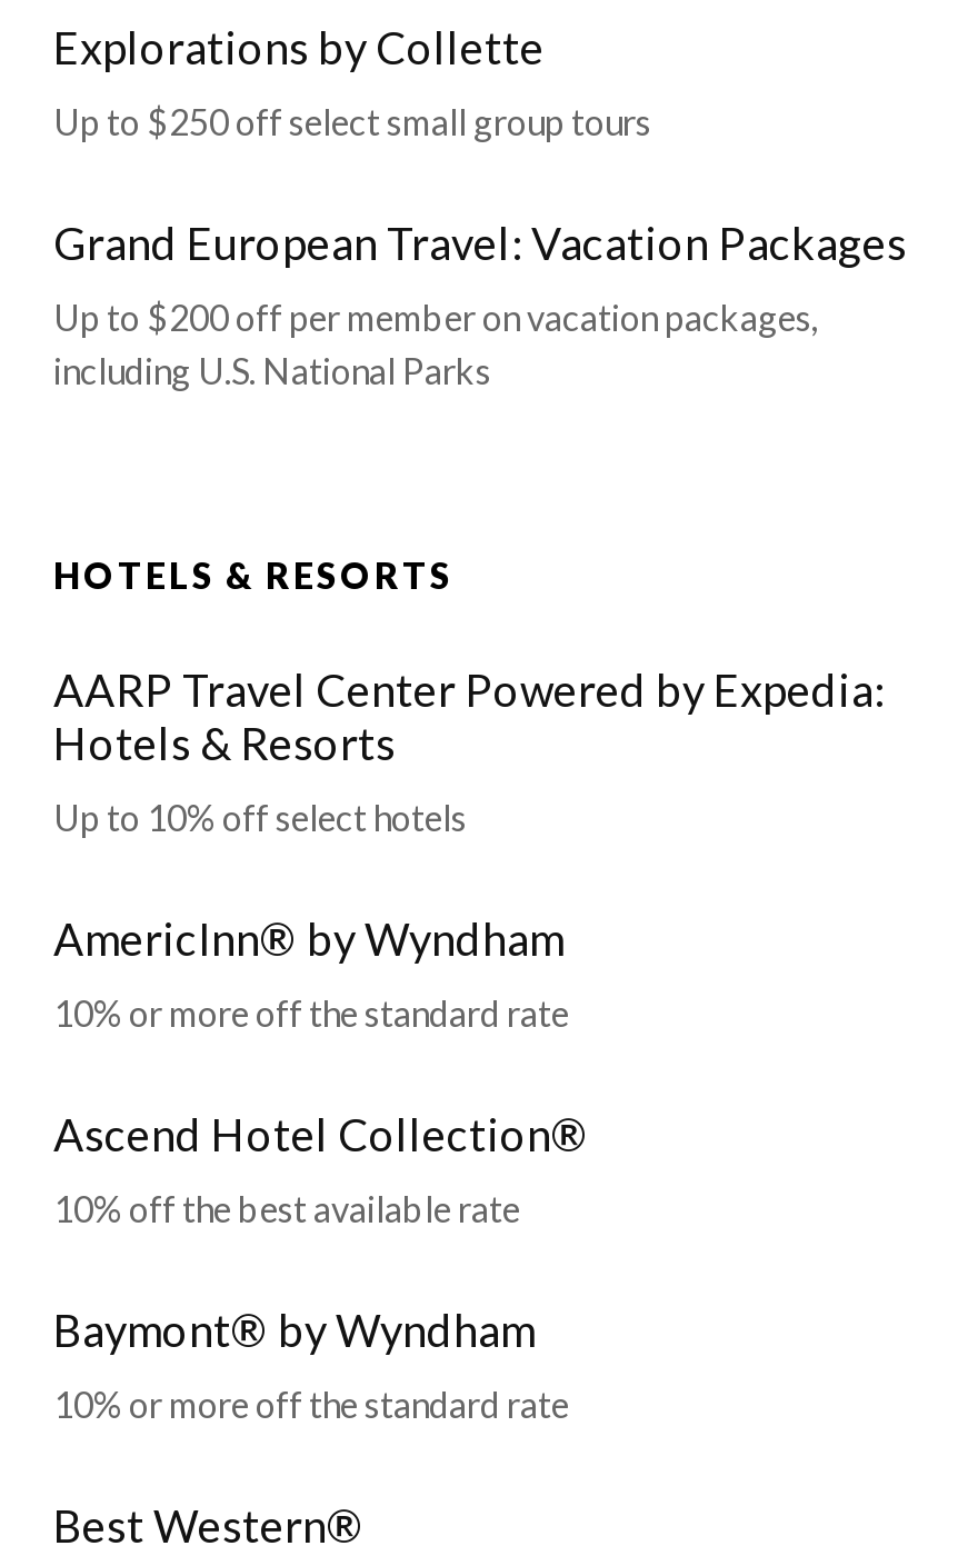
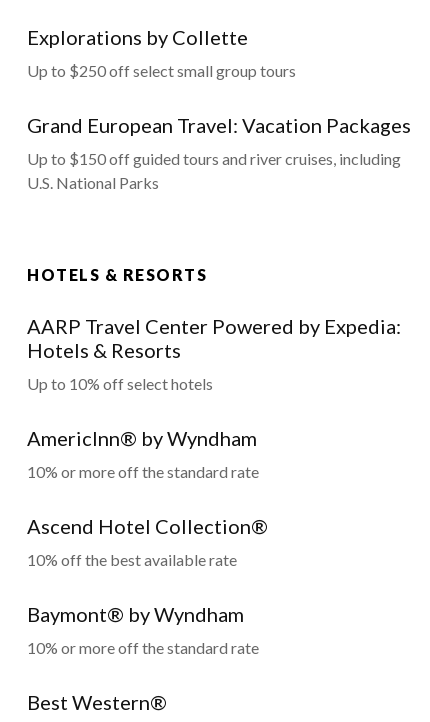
- Up to $200 off per member on vacation packages,
- including U.S. National Parks
+ Up to $150 off guided tours and river cruises, including
+ U.S. National Parks
